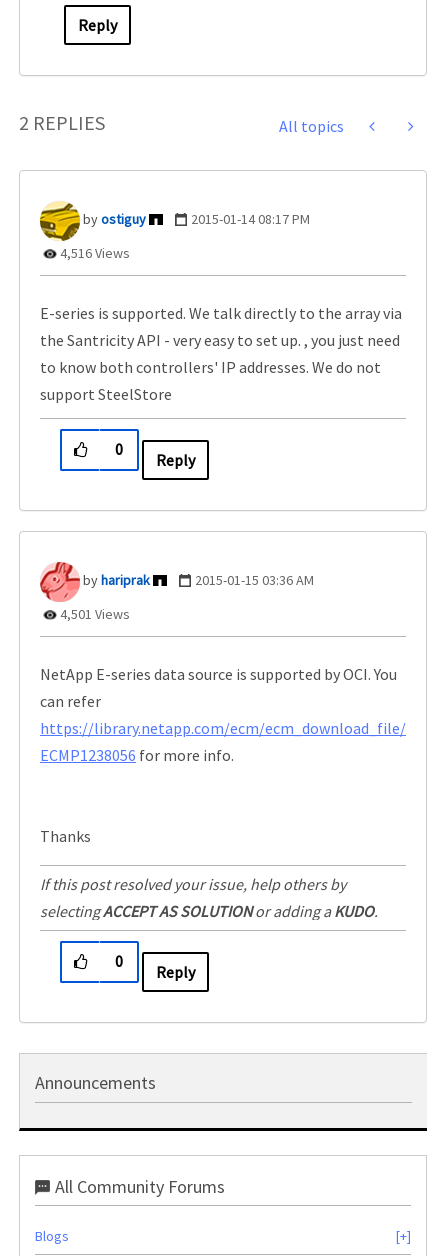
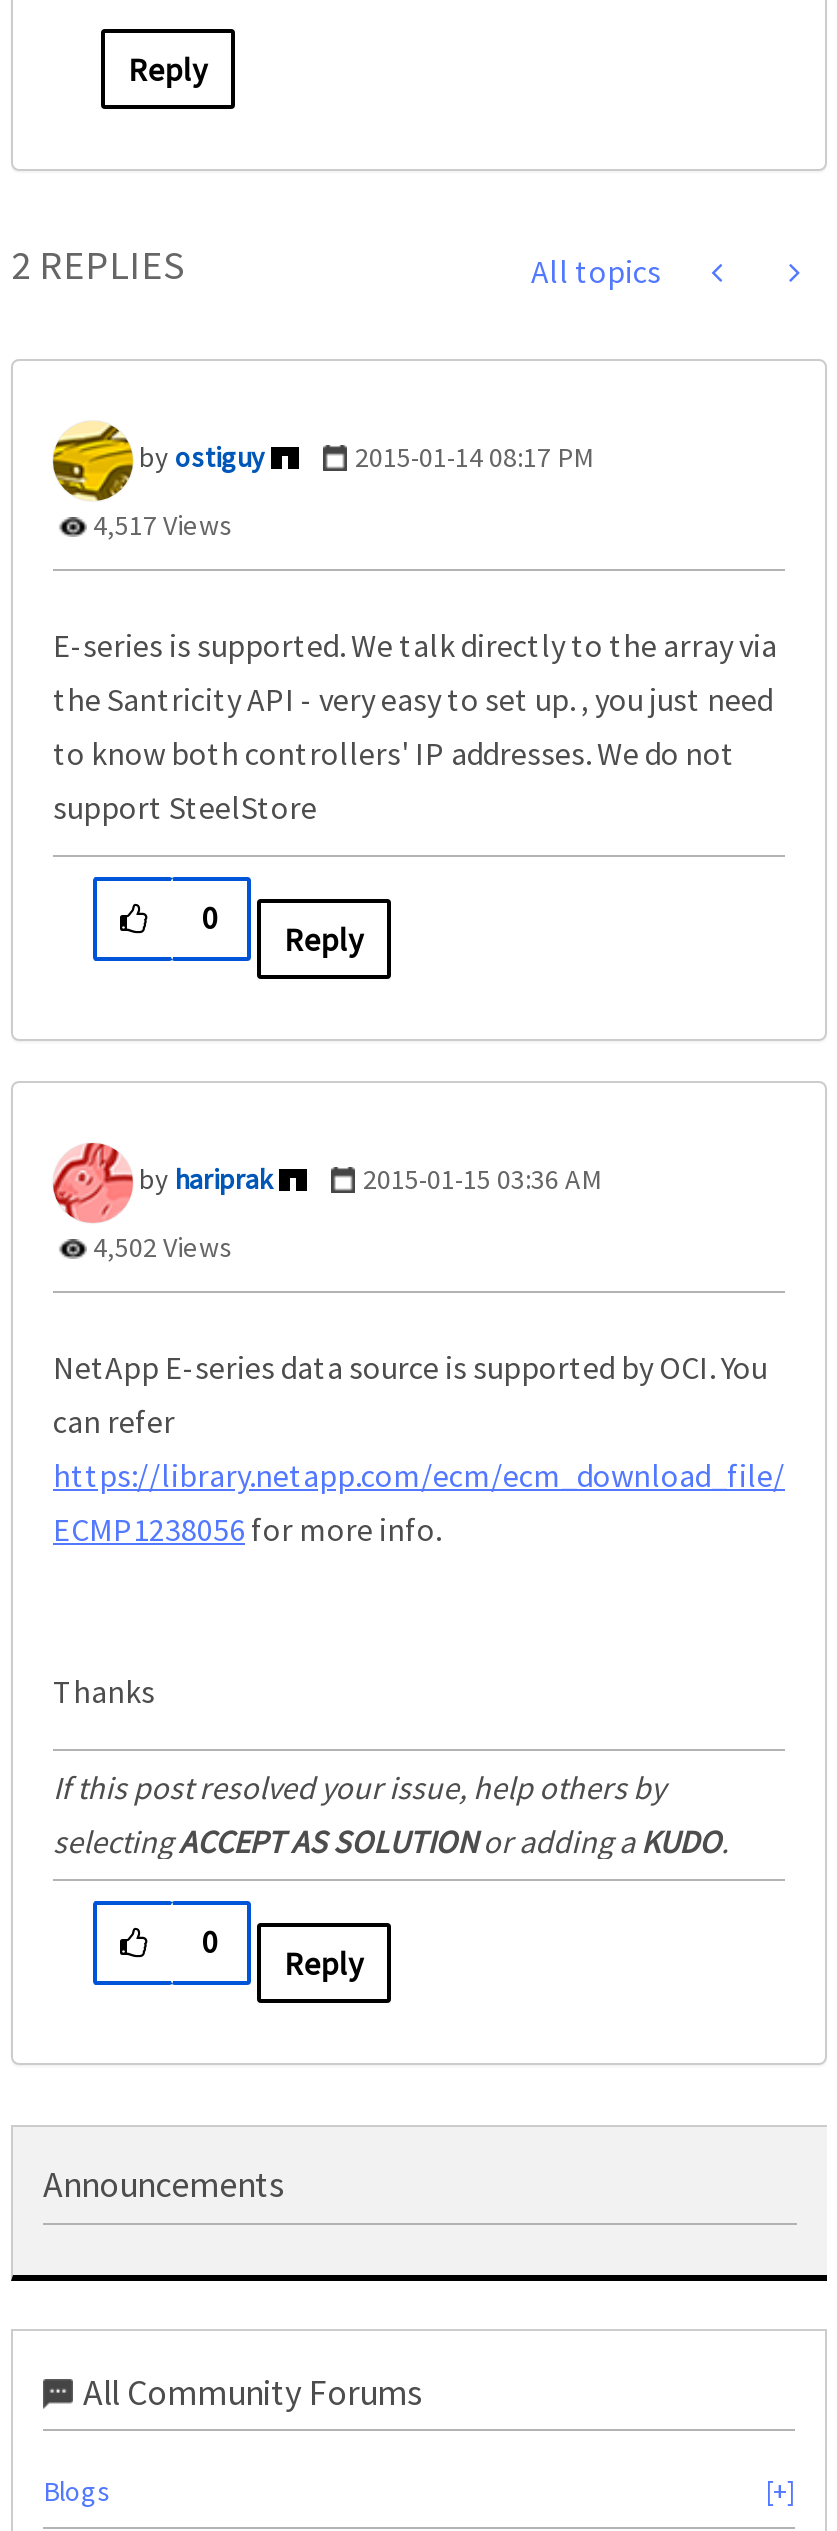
- 4,516 Views
+ 4,517 Views

- 4,501 Views
+ 4,502 Views
